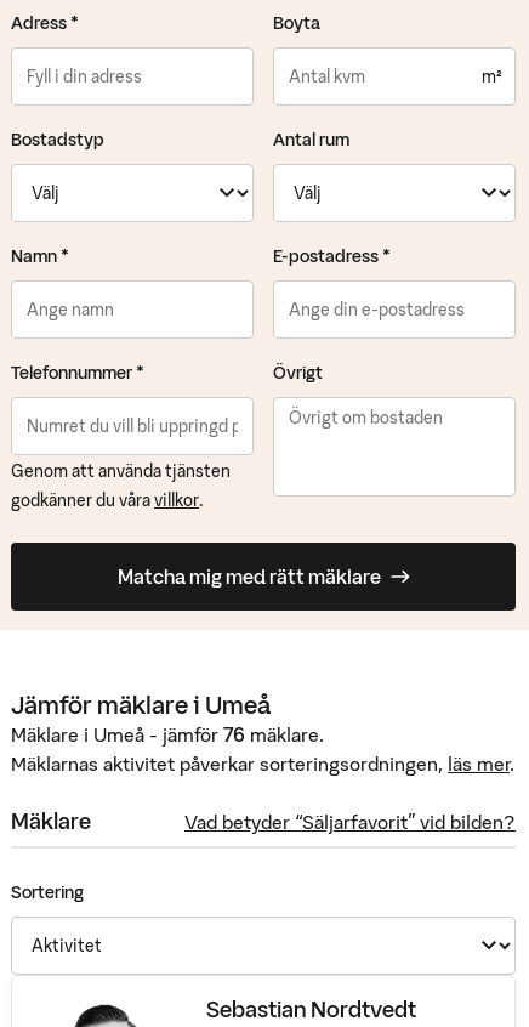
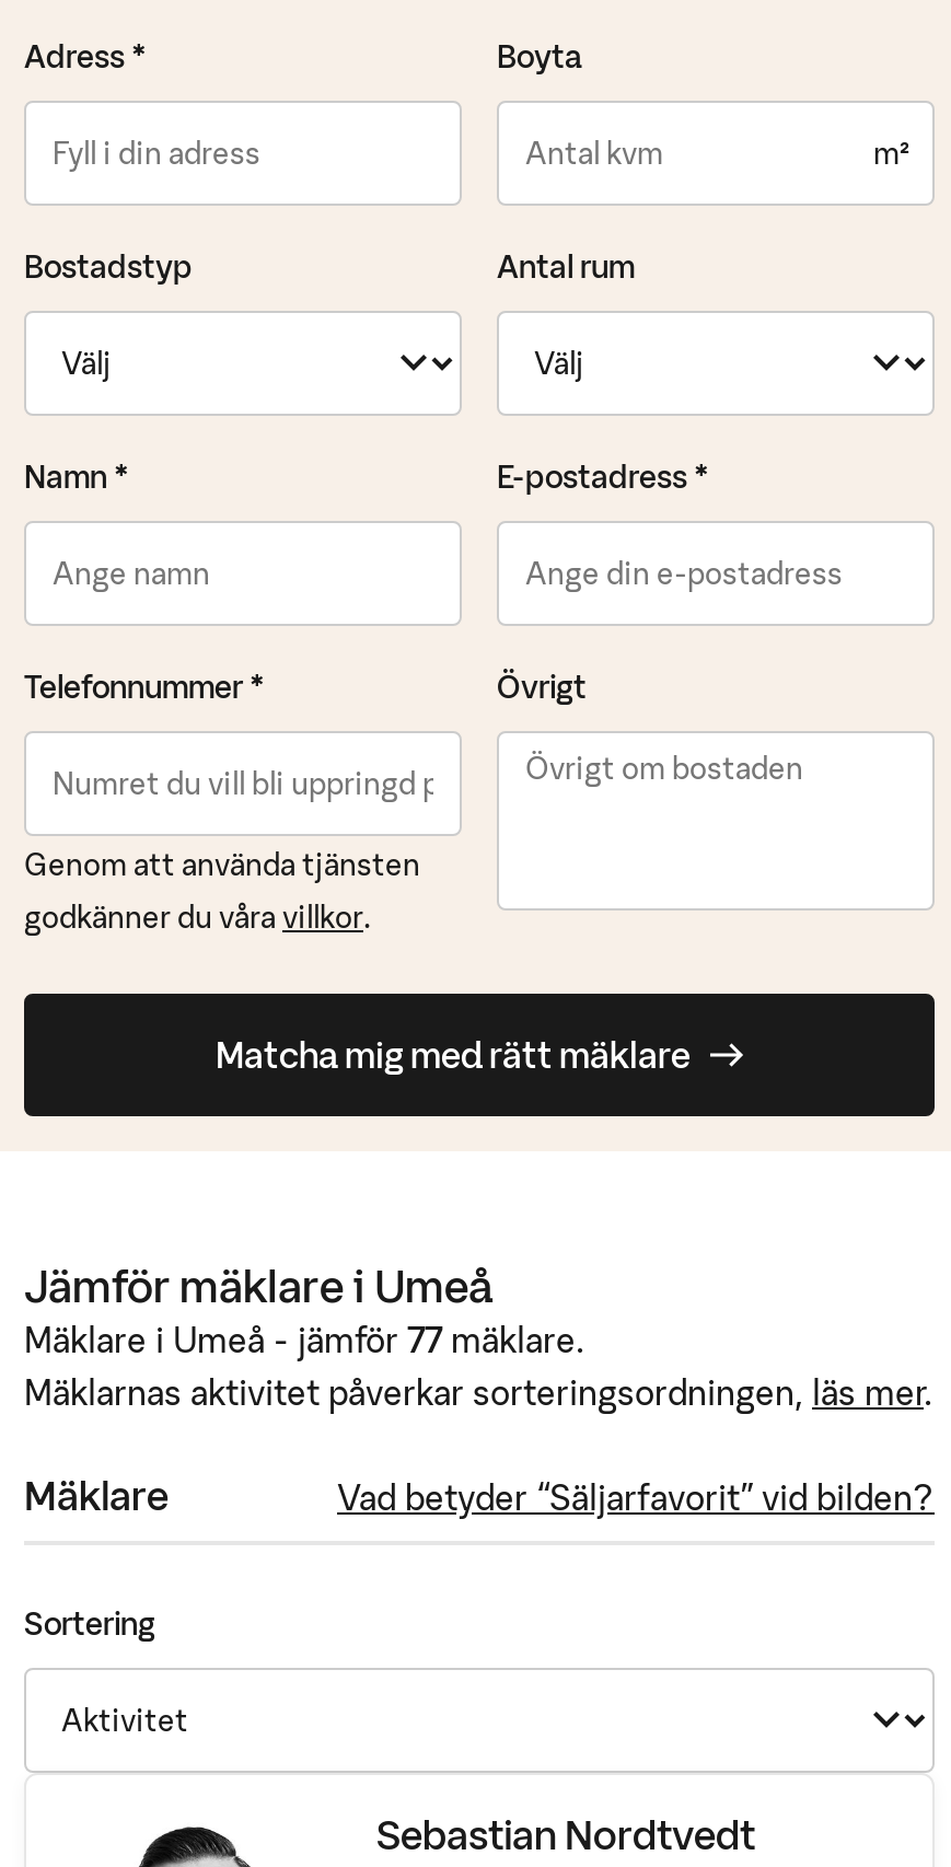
- Mäklare i Umeå - jämför 76 mäklare.
+ Mäklare i Umeå - jämför 77 mäklare.
